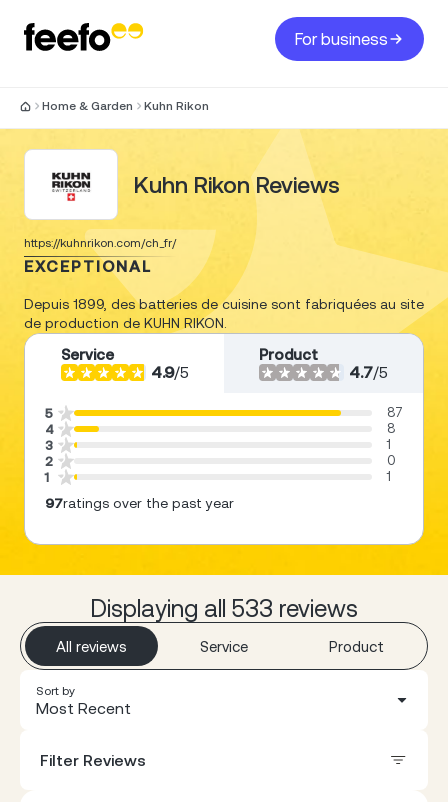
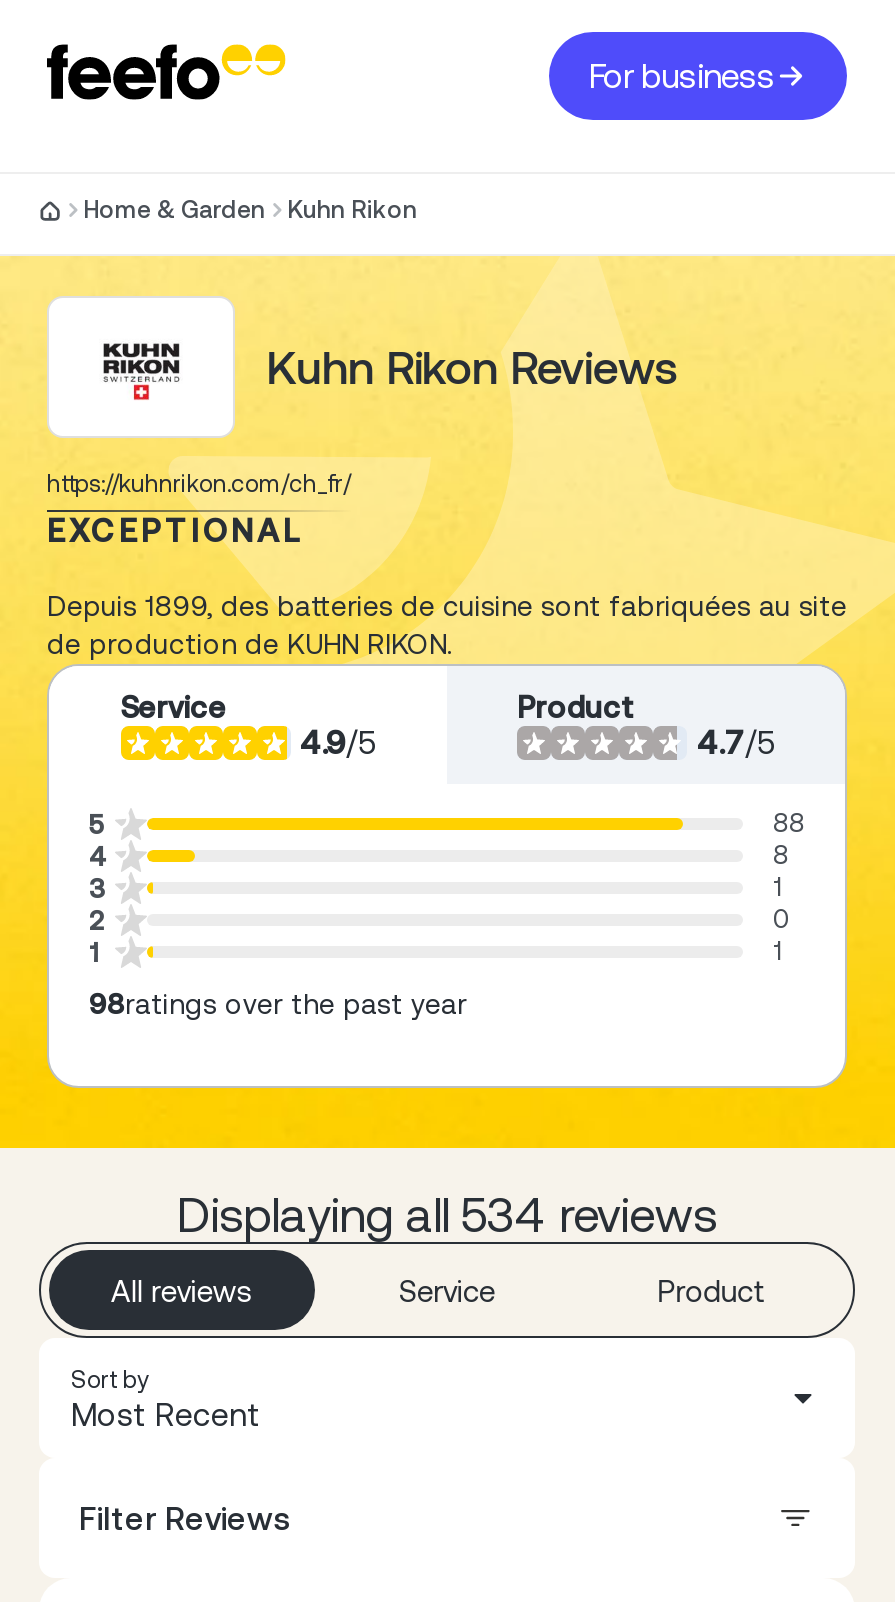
- 87
+ 88

- 97ratings over the past year
+ 98ratings over the past year

- Displaying all 533 reviews
+ Displaying all 534 reviews
